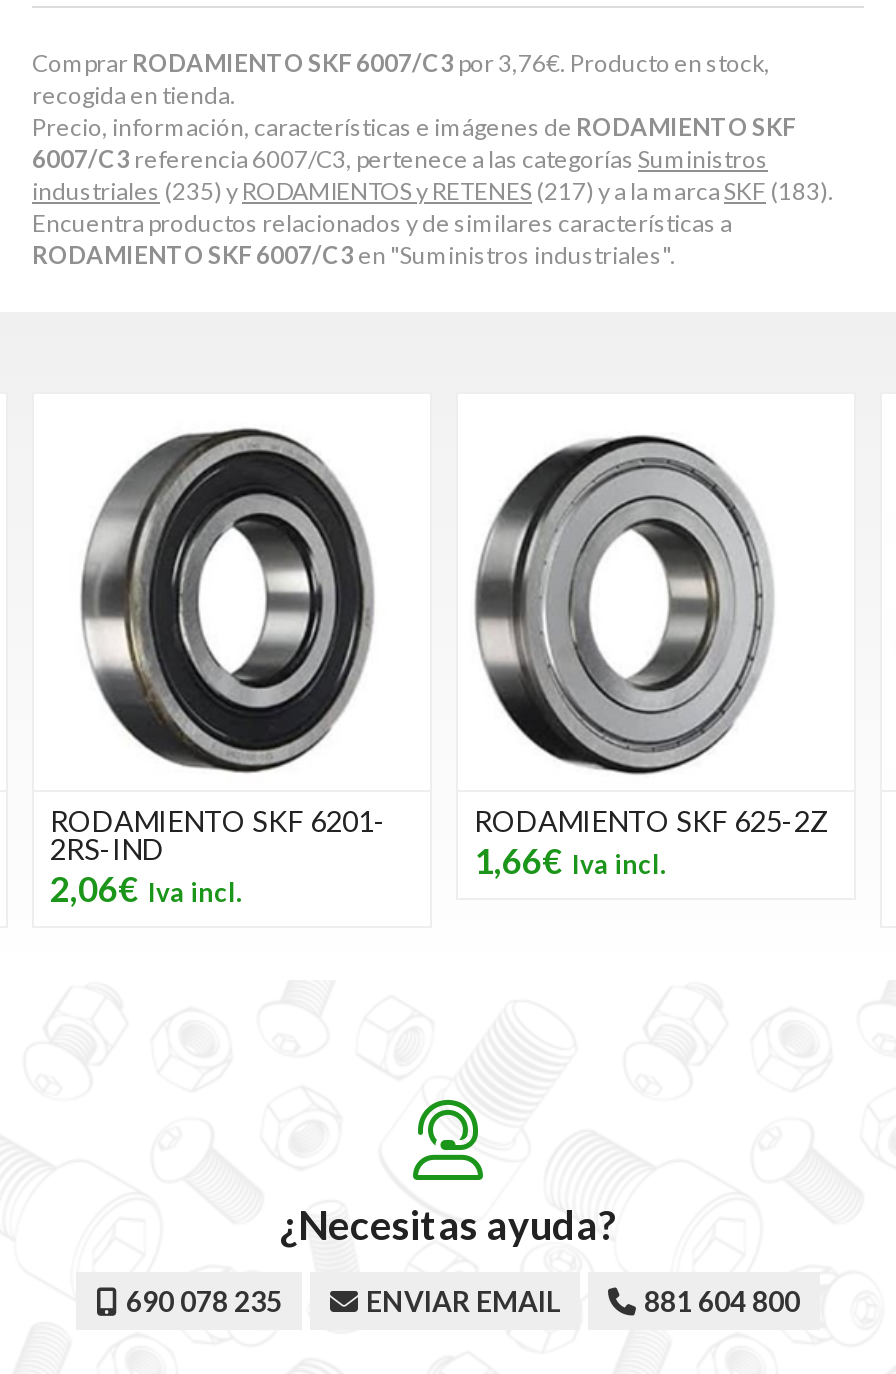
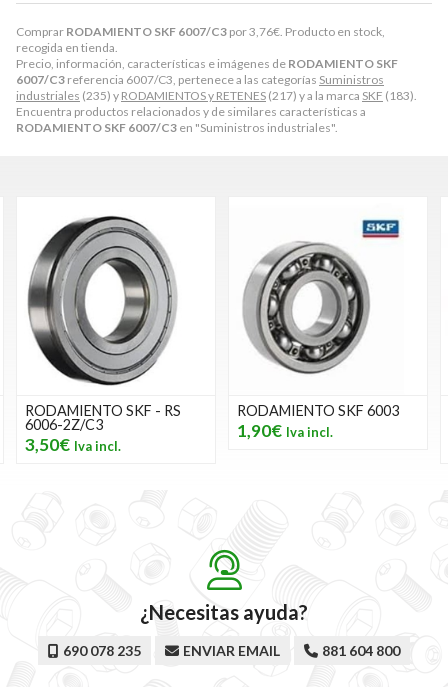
- [image]
- RODAMIENTO SKF 6201-
- 2RS-IND
- 2,06€
+ [image]
+ RODAMIENTO SKF - RS
+ 6006-2Z/C3
+ 3,50€

- [image]
- RODAMIENTO SKF 625-2Z
- 1,66€
+ [image]
+ RODAMIENTO SKF 6003
+ 1,90€
